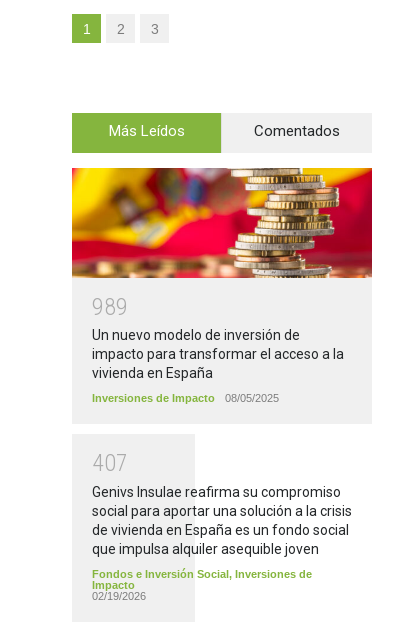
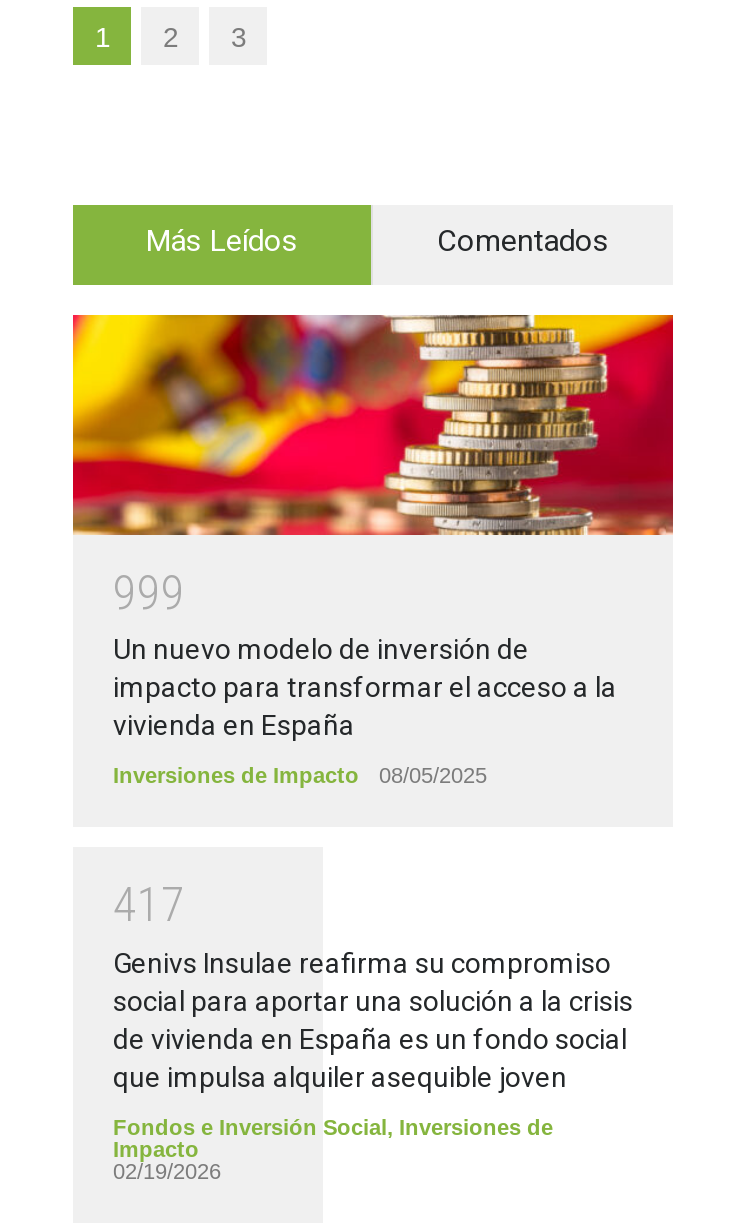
- 989
+ 999

- 40 7
+ 41 7
